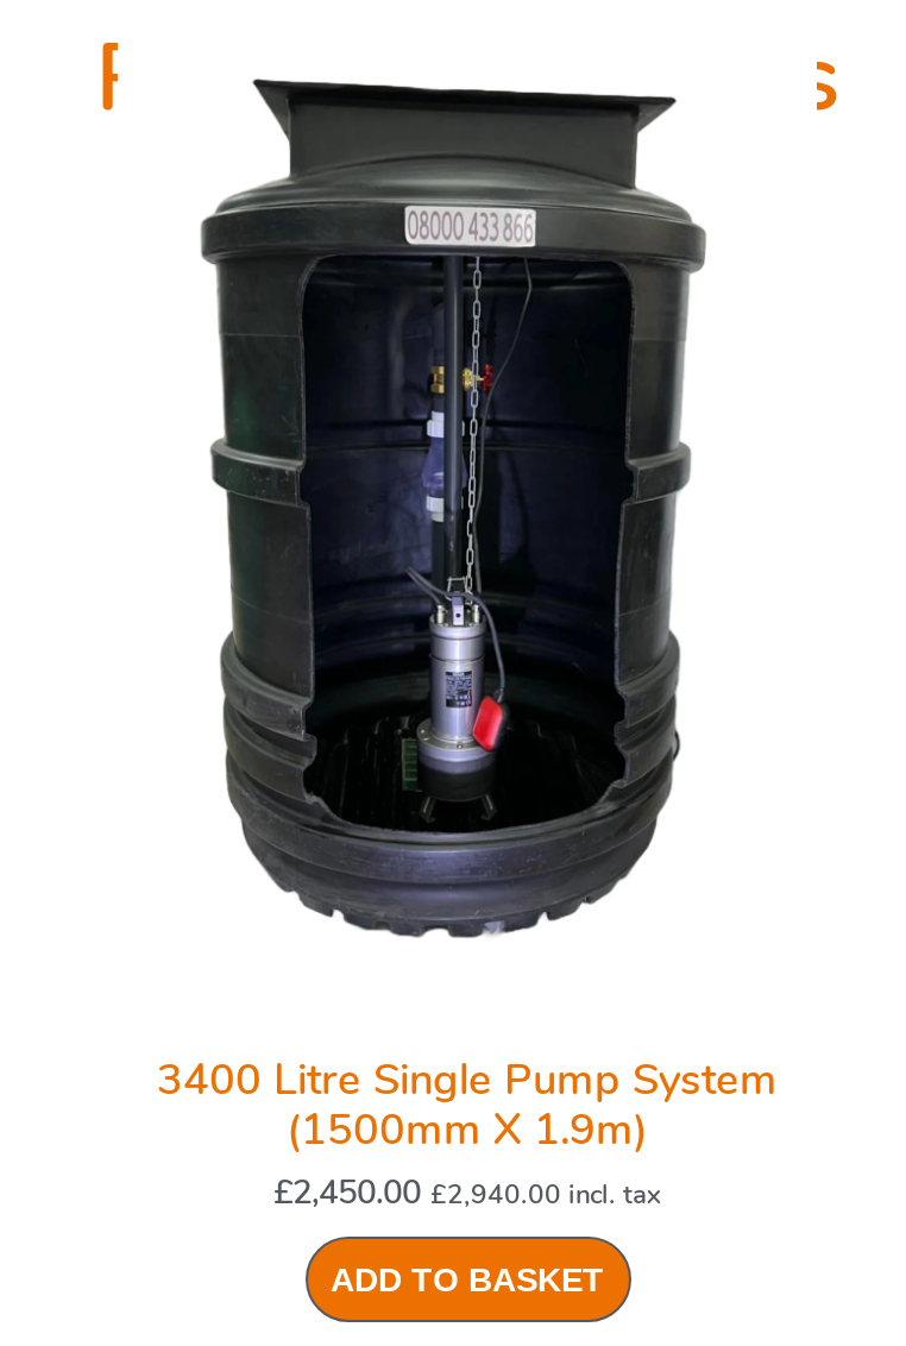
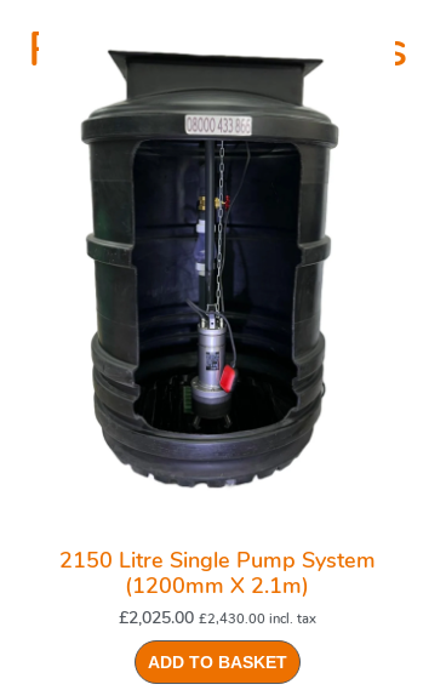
- 3400 Litre Single Pump System
+ 2150 Litre Single Pump System

- (1500mm X 1.9m)
+ (1200mm X 2.1m)

- £2,450.00 £2,940.00 incl. tax
+ £2,025.00 £2,430.00 incl. tax
